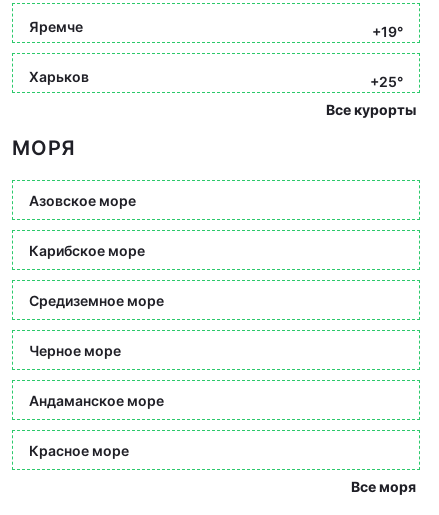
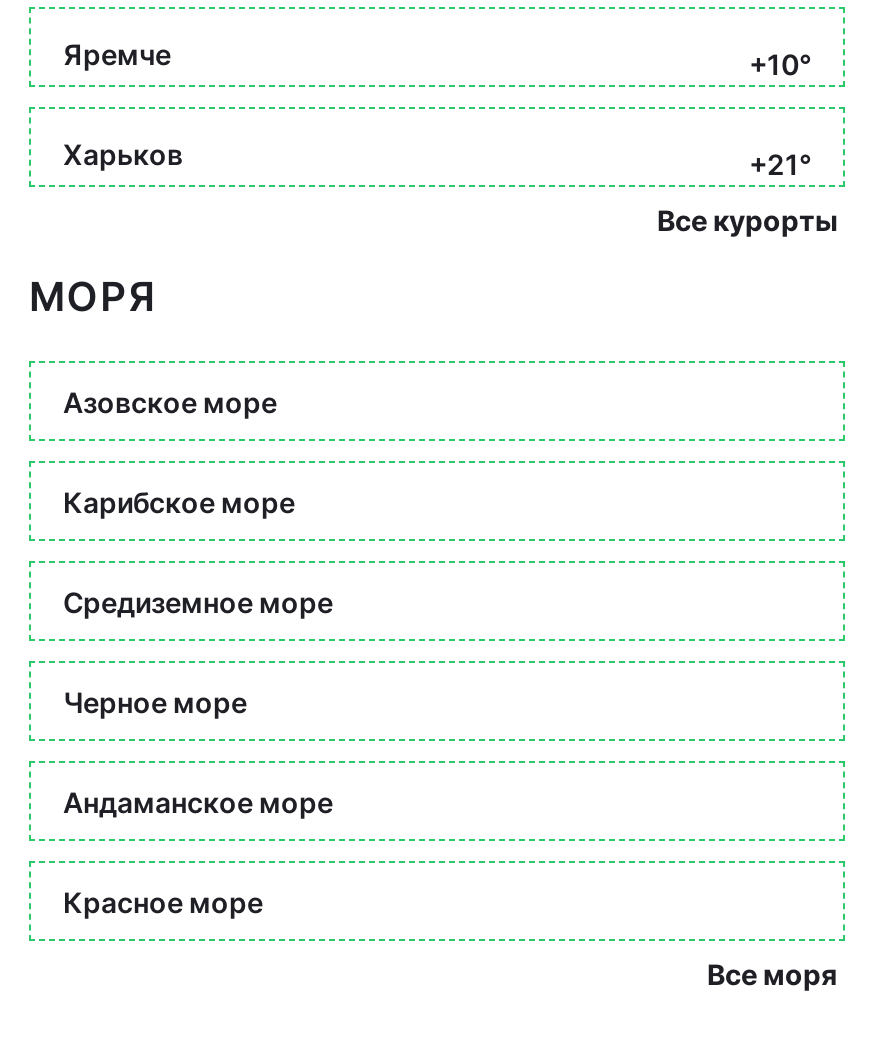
- +19°
+ +10°

- +25°
+ +21°
